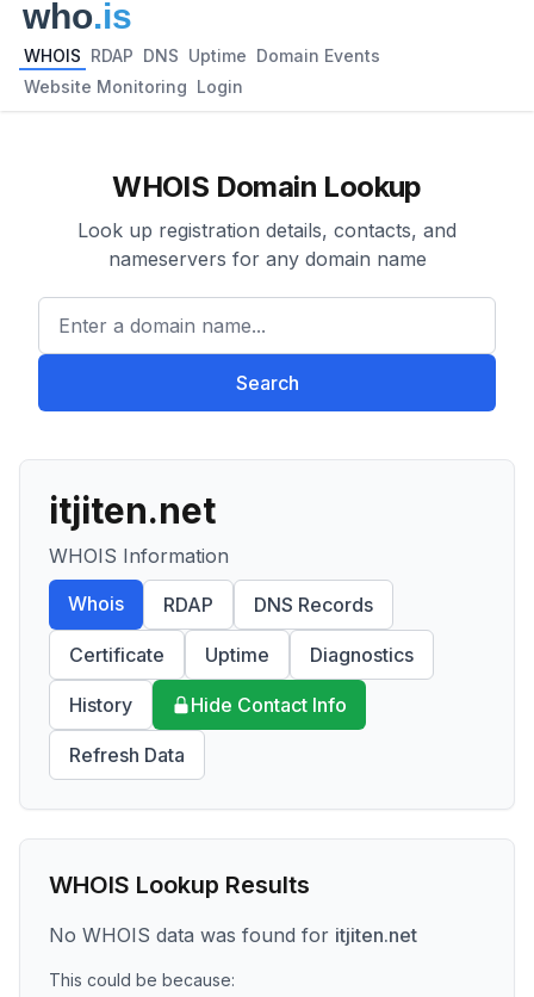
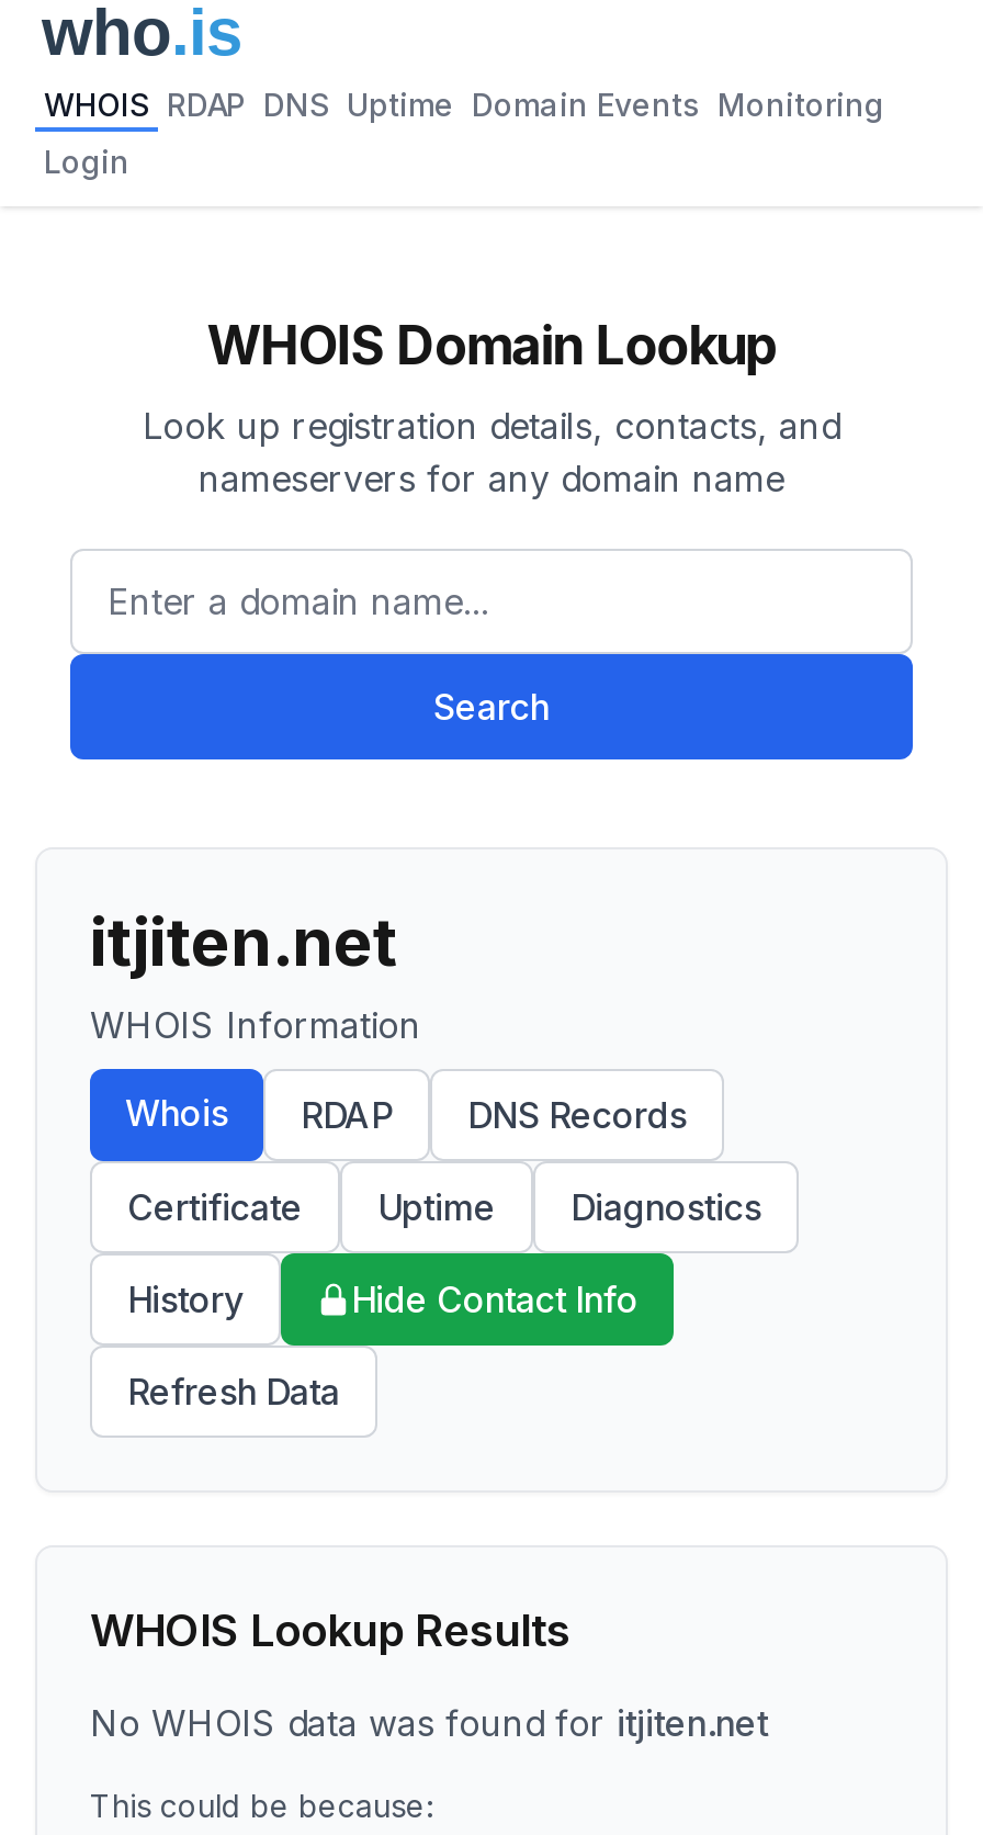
- WHOIS RDAP DNS Uptime Domain Events
+ WHOIS RDAP DNS Uptime Domain Events Monitoring

- Website Monitoring Login
+ Login
